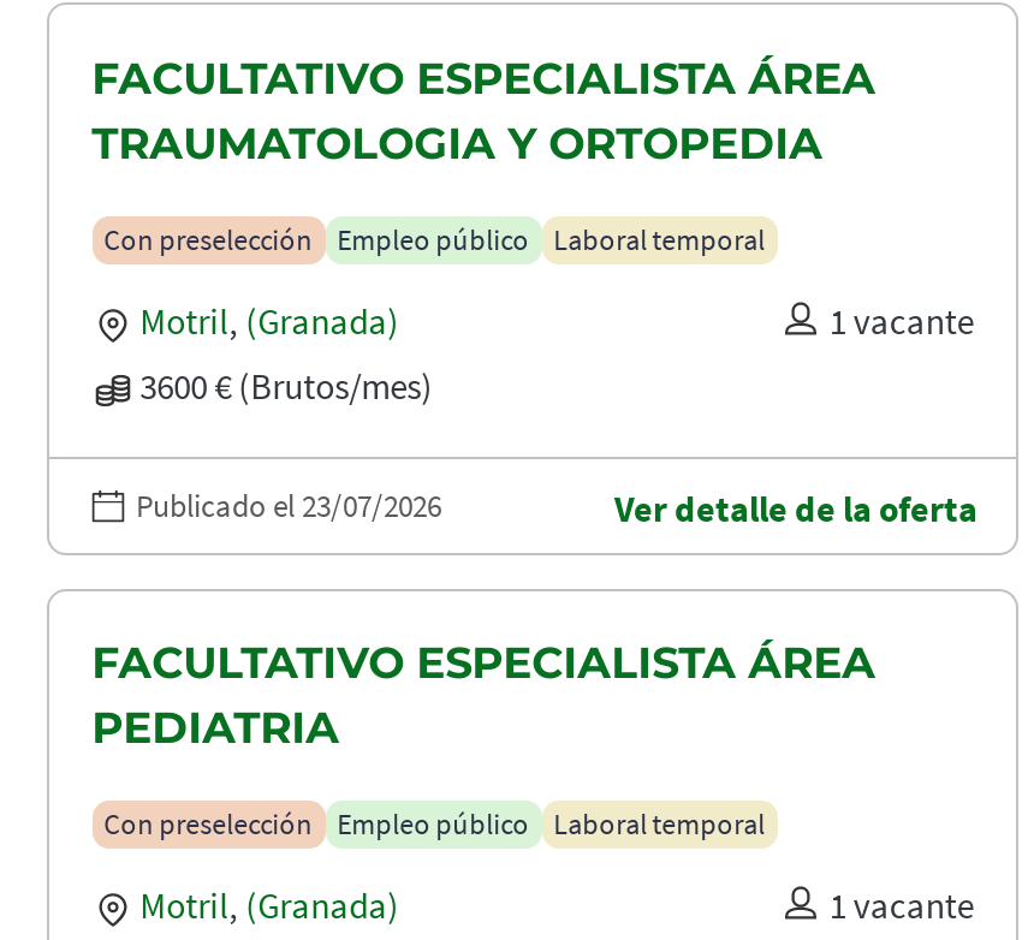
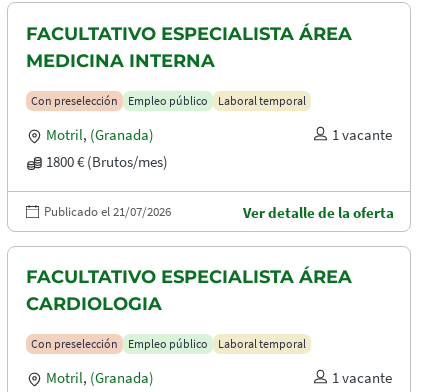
- TRAUMATOLOGIA Y ORTOPEDIA
+ MEDICINA INTERNA

- 3600 € (Brutos/mes)
+ 1800 € (Brutos/mes)

- Publicado el 23/07/2026
+ Publicado el 21/07/2026

- PEDIATRIA
+ CARDIOLOGIA
